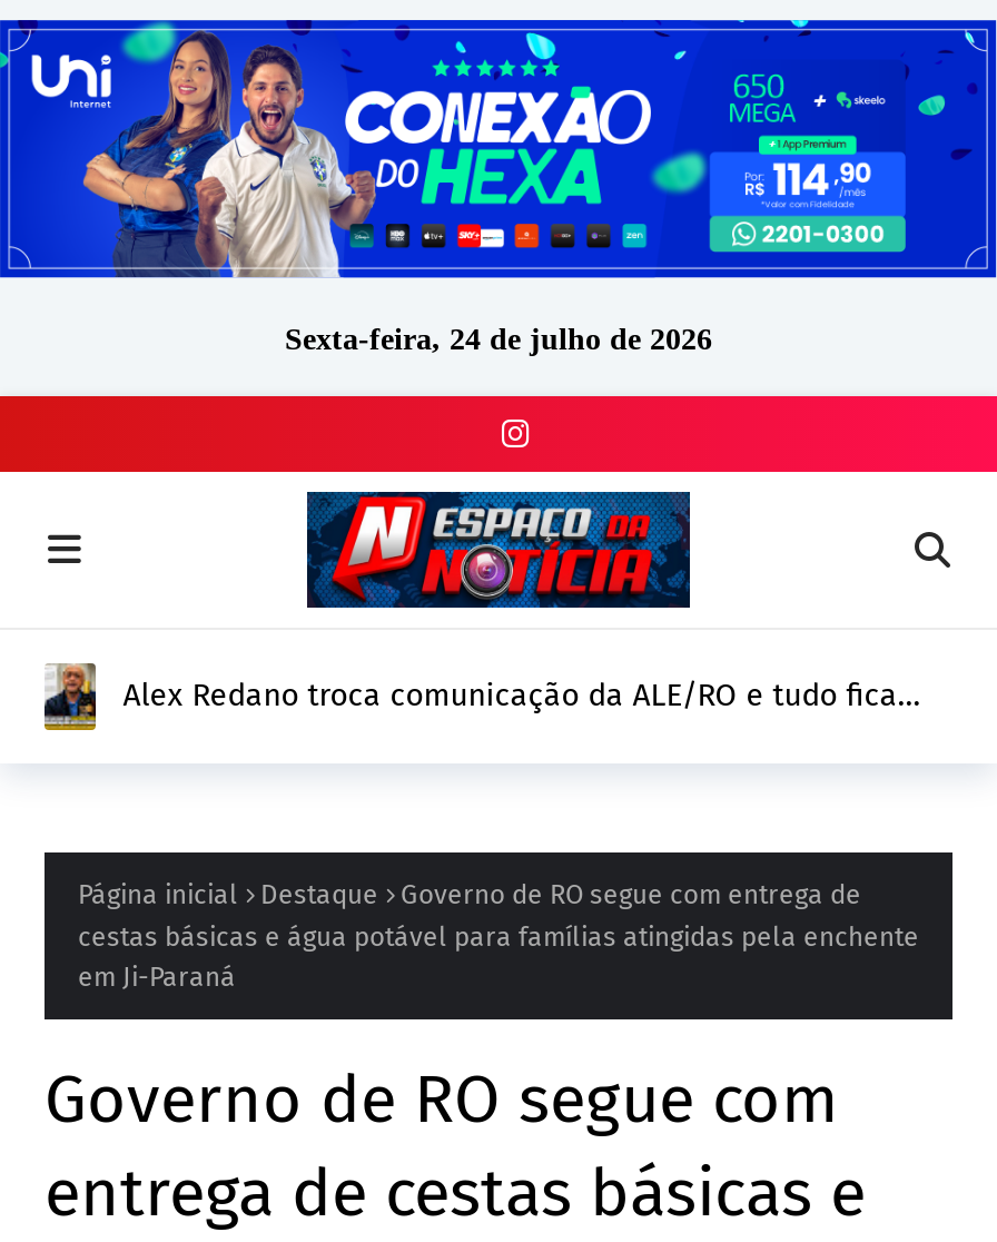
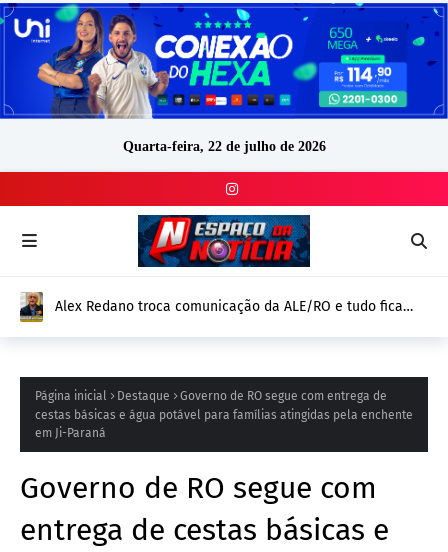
- Sexta-feira, 24 de julho de 2026
+ Quarta-feira, 22 de julho de 2026
